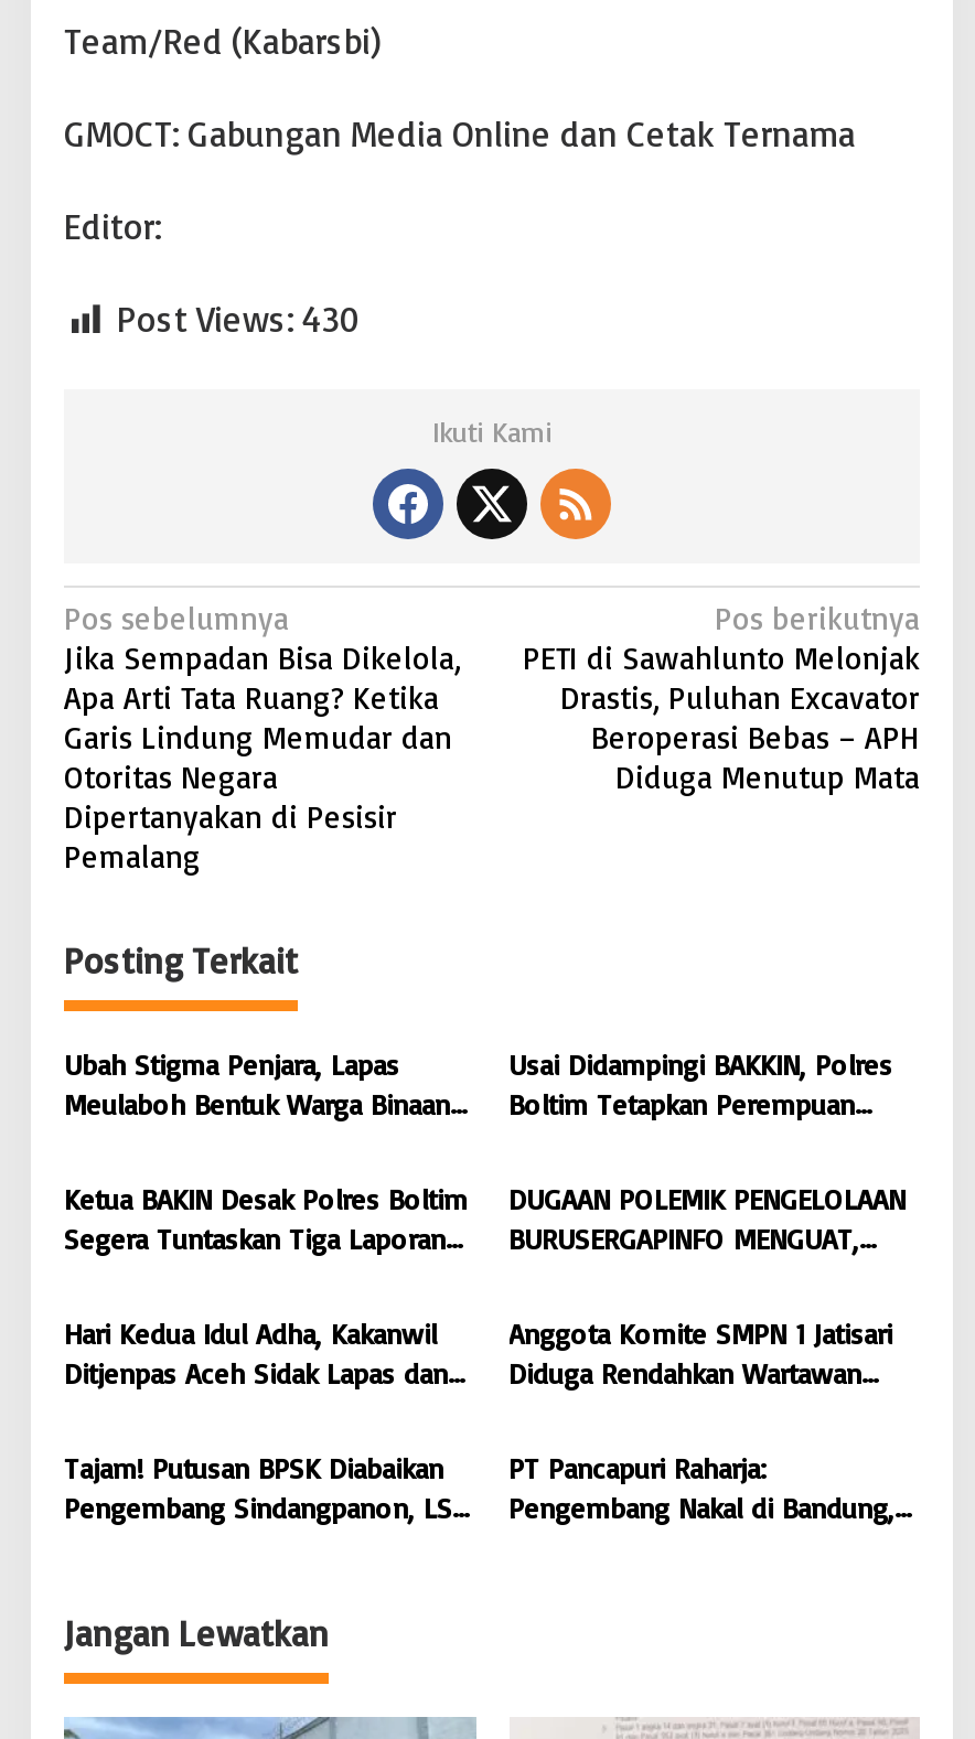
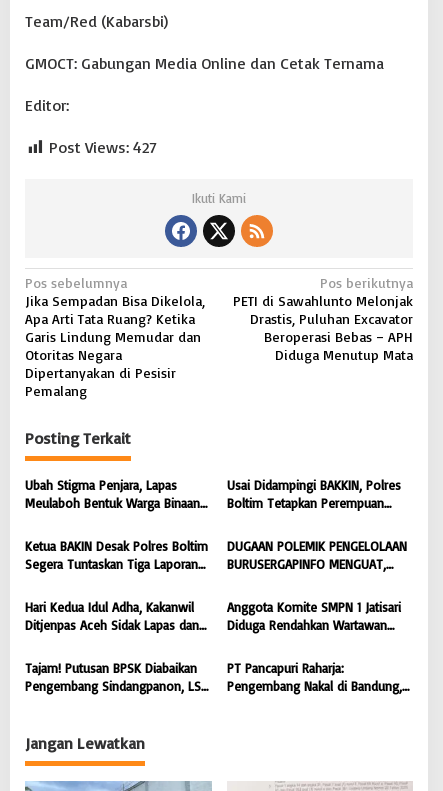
- Post Views: 430
+ Post Views: 427
